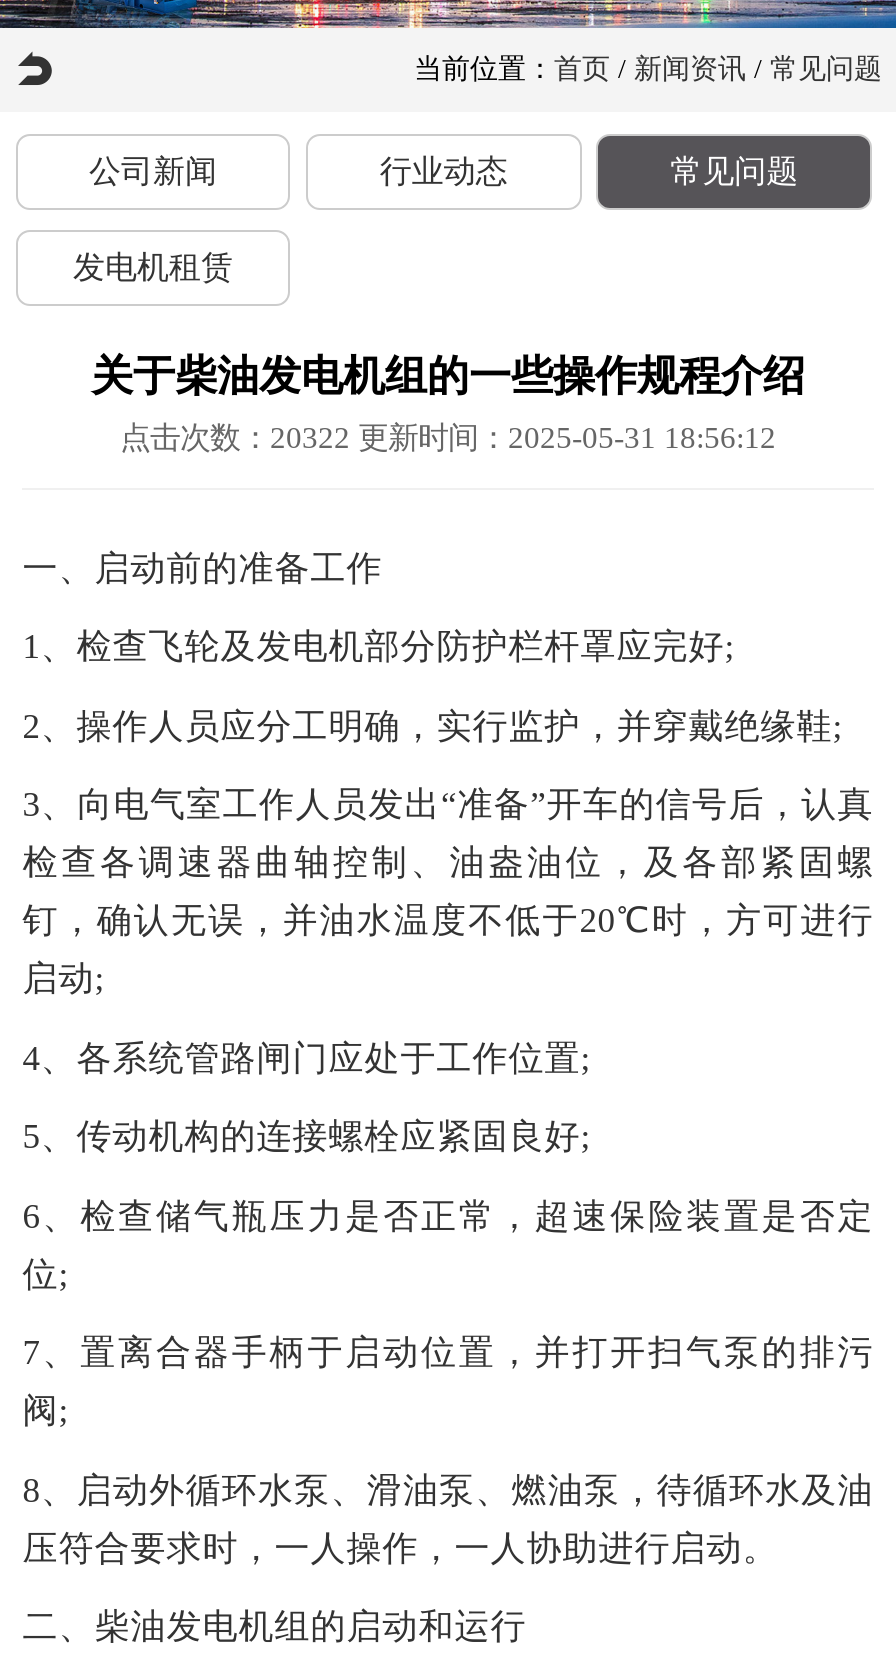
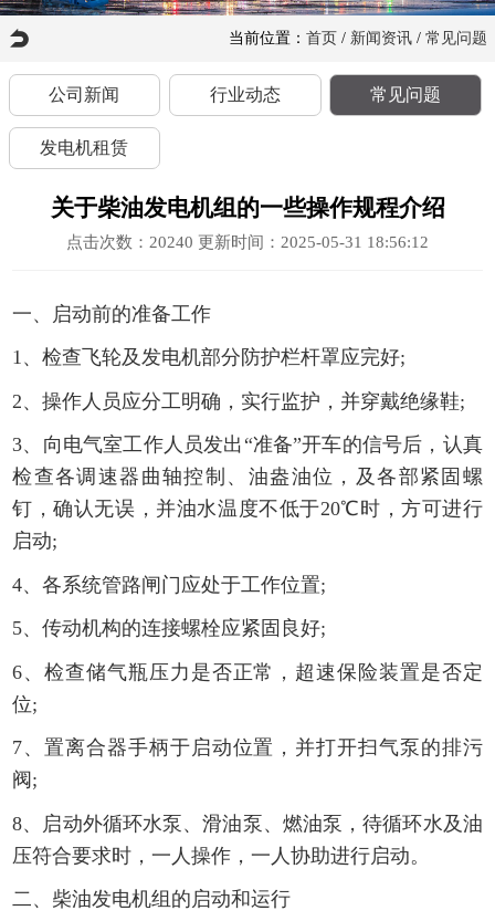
- 点击次数：20322更新时间：2025-05-31 18:56:12
+ 点击次数：20240更新时间：2025-05-31 18:56:12
